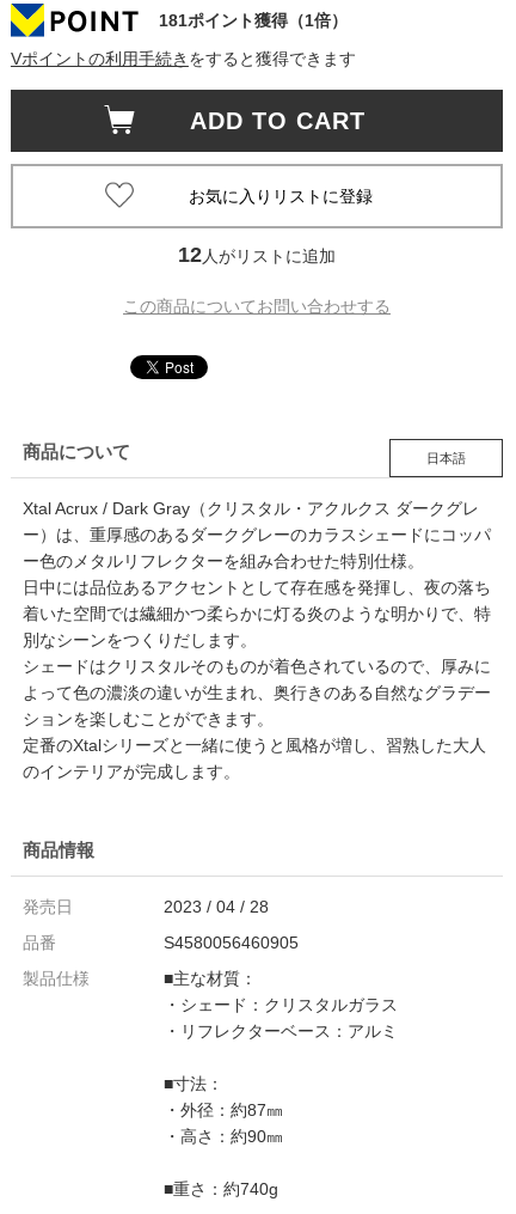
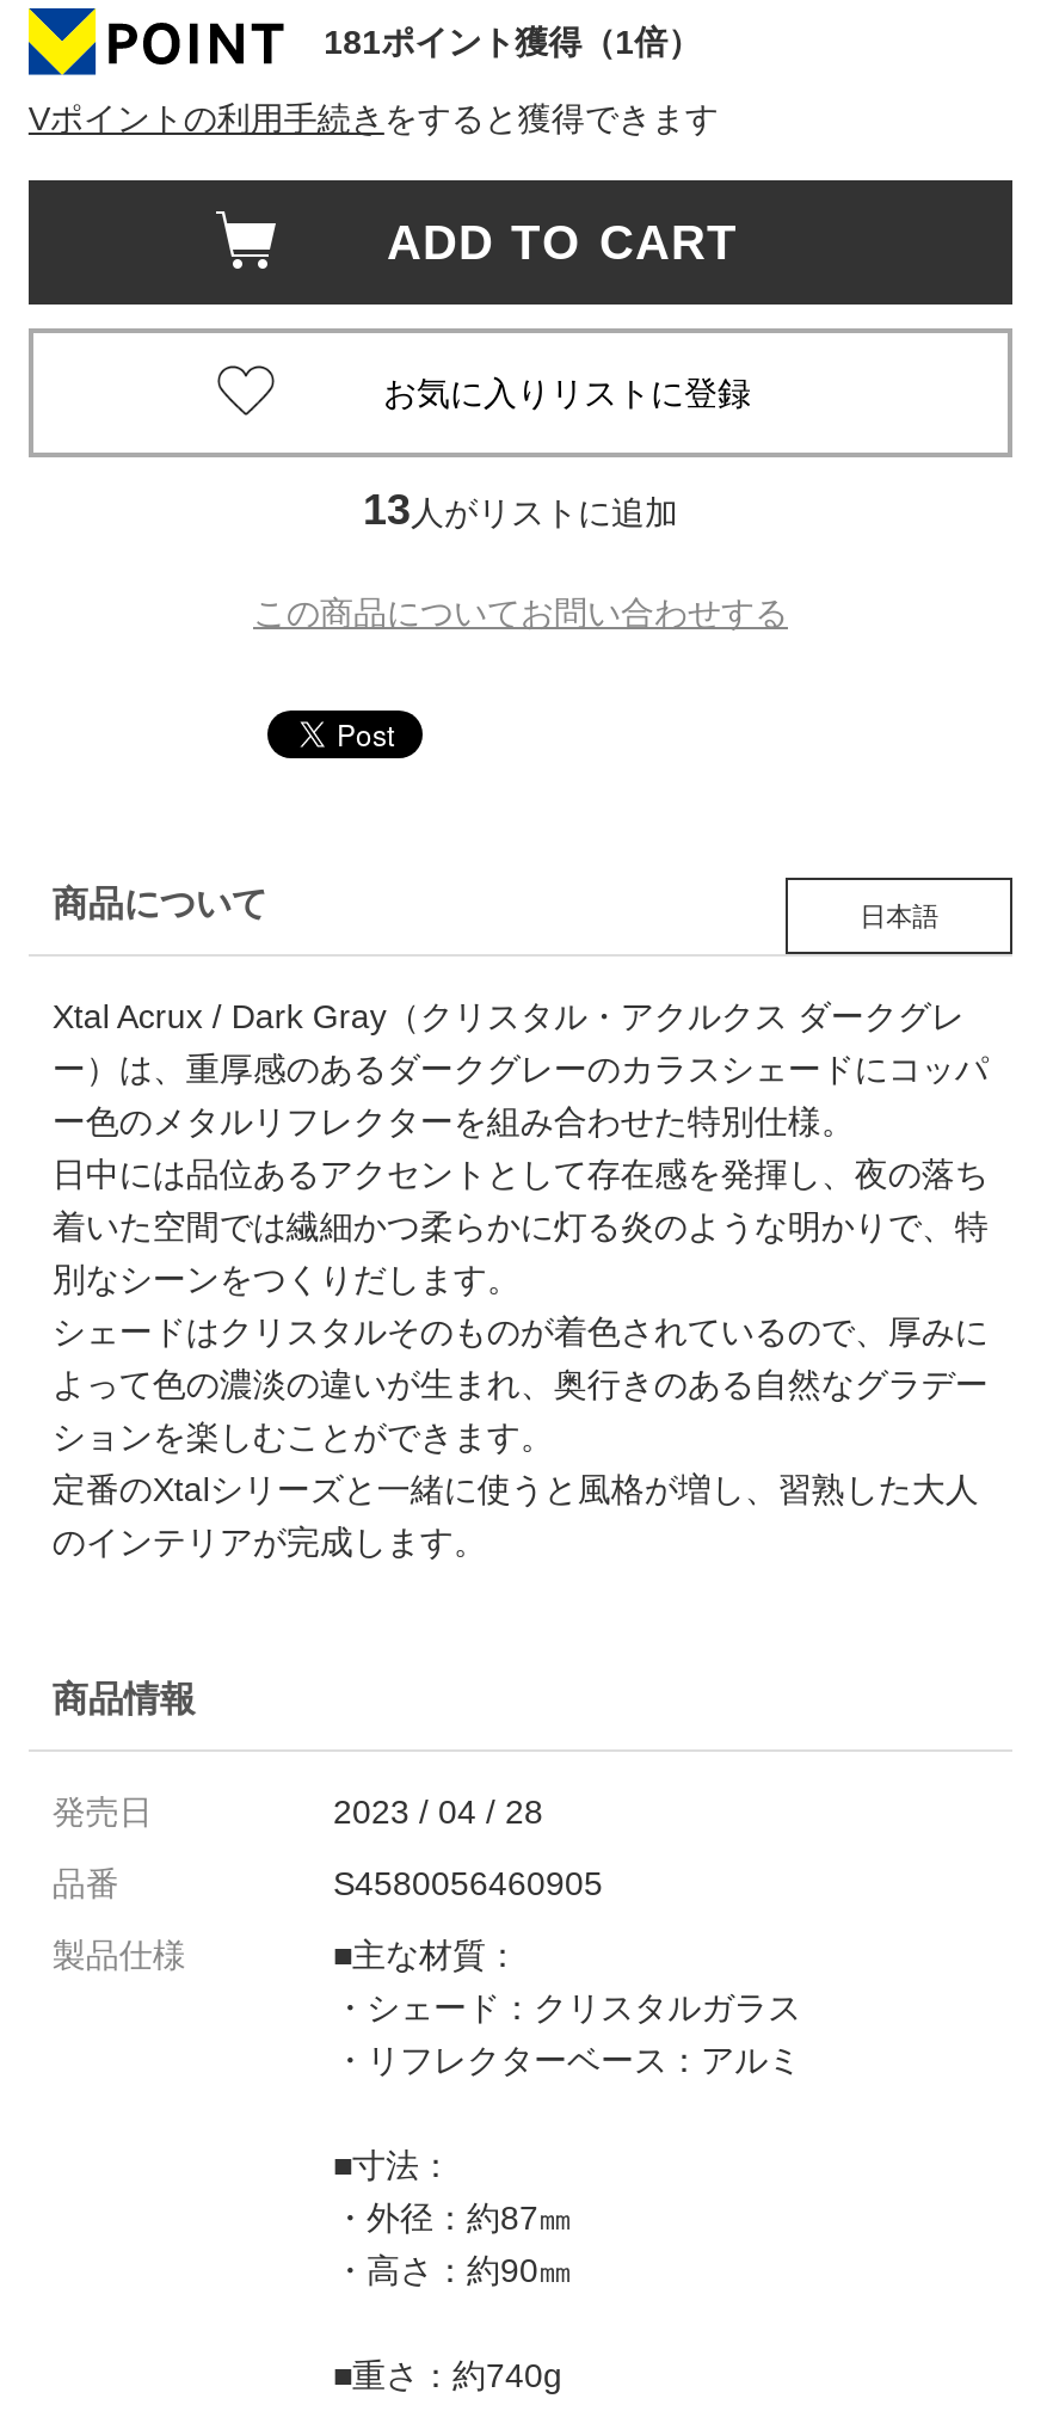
- 12人がリストに追加
+ 13人がリストに追加
